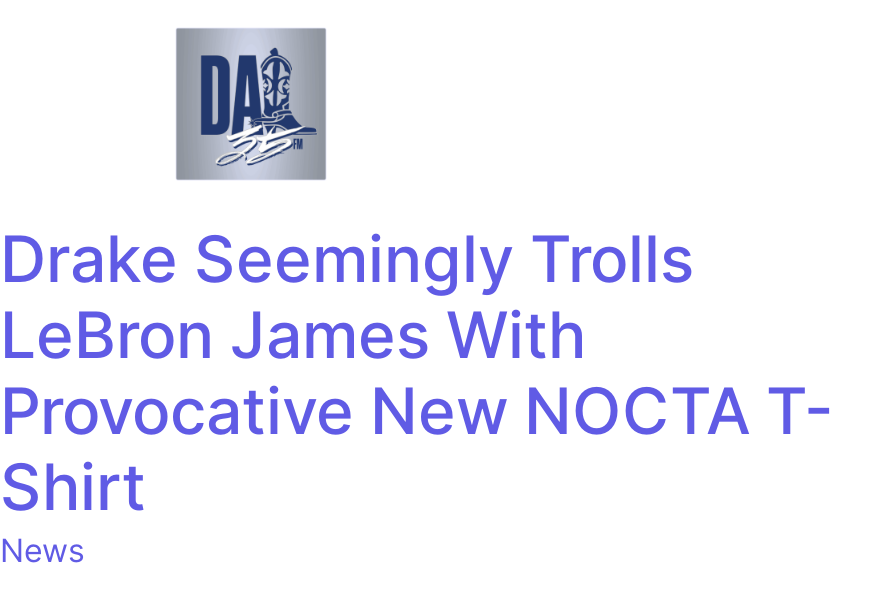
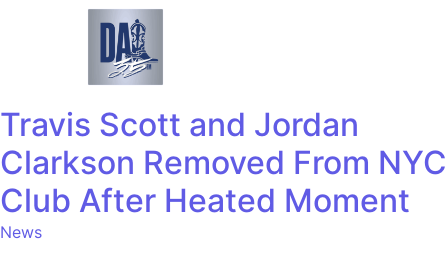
- Drake Seemingly Trolls
- LeBron James With
- Provocative New NOCTA T-
- Shirt
+ Travis Scott and Jordan
+ Clarkson Removed From NYC
+ Club After Heated Moment
